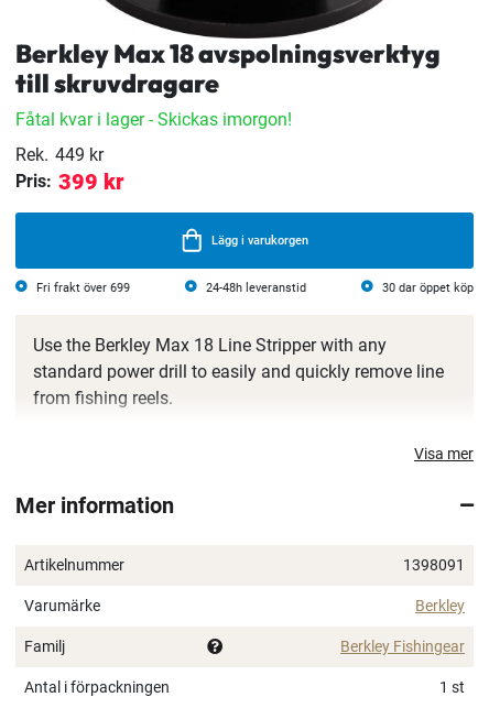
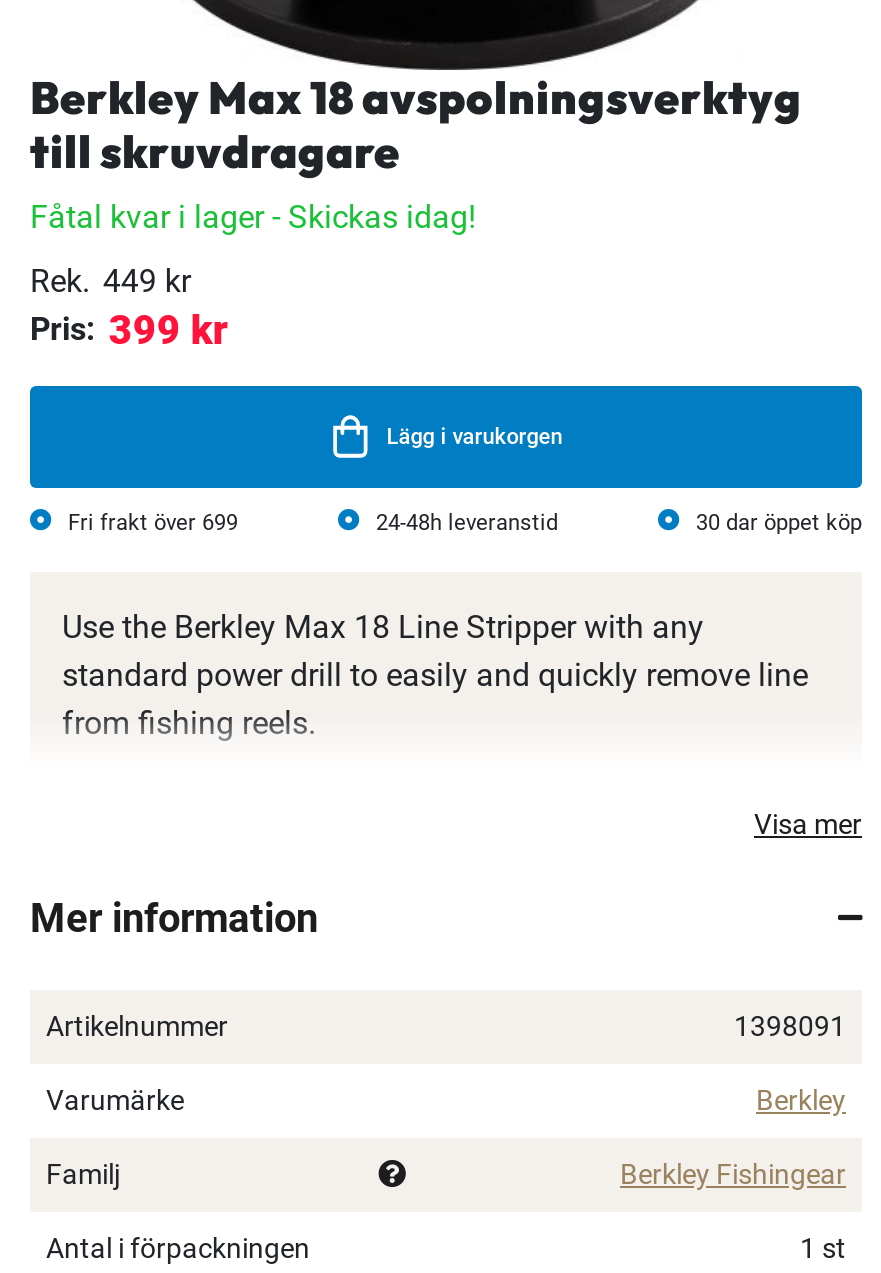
- Fåtal kvar i lager - Skickas imorgon!
+ Fåtal kvar i lager - Skickas idag!
